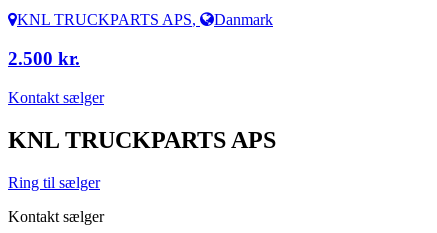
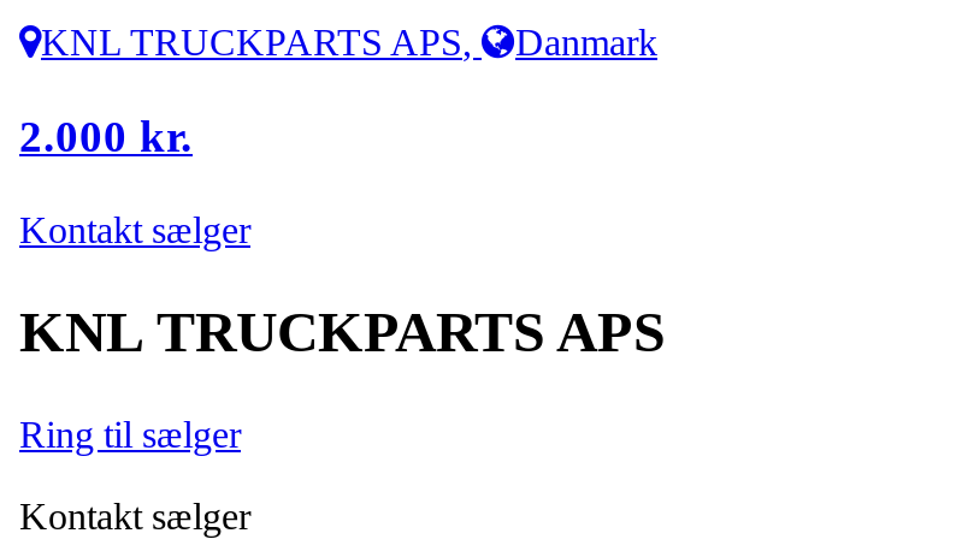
- 2.500 kr.
+ 2.000 kr.
